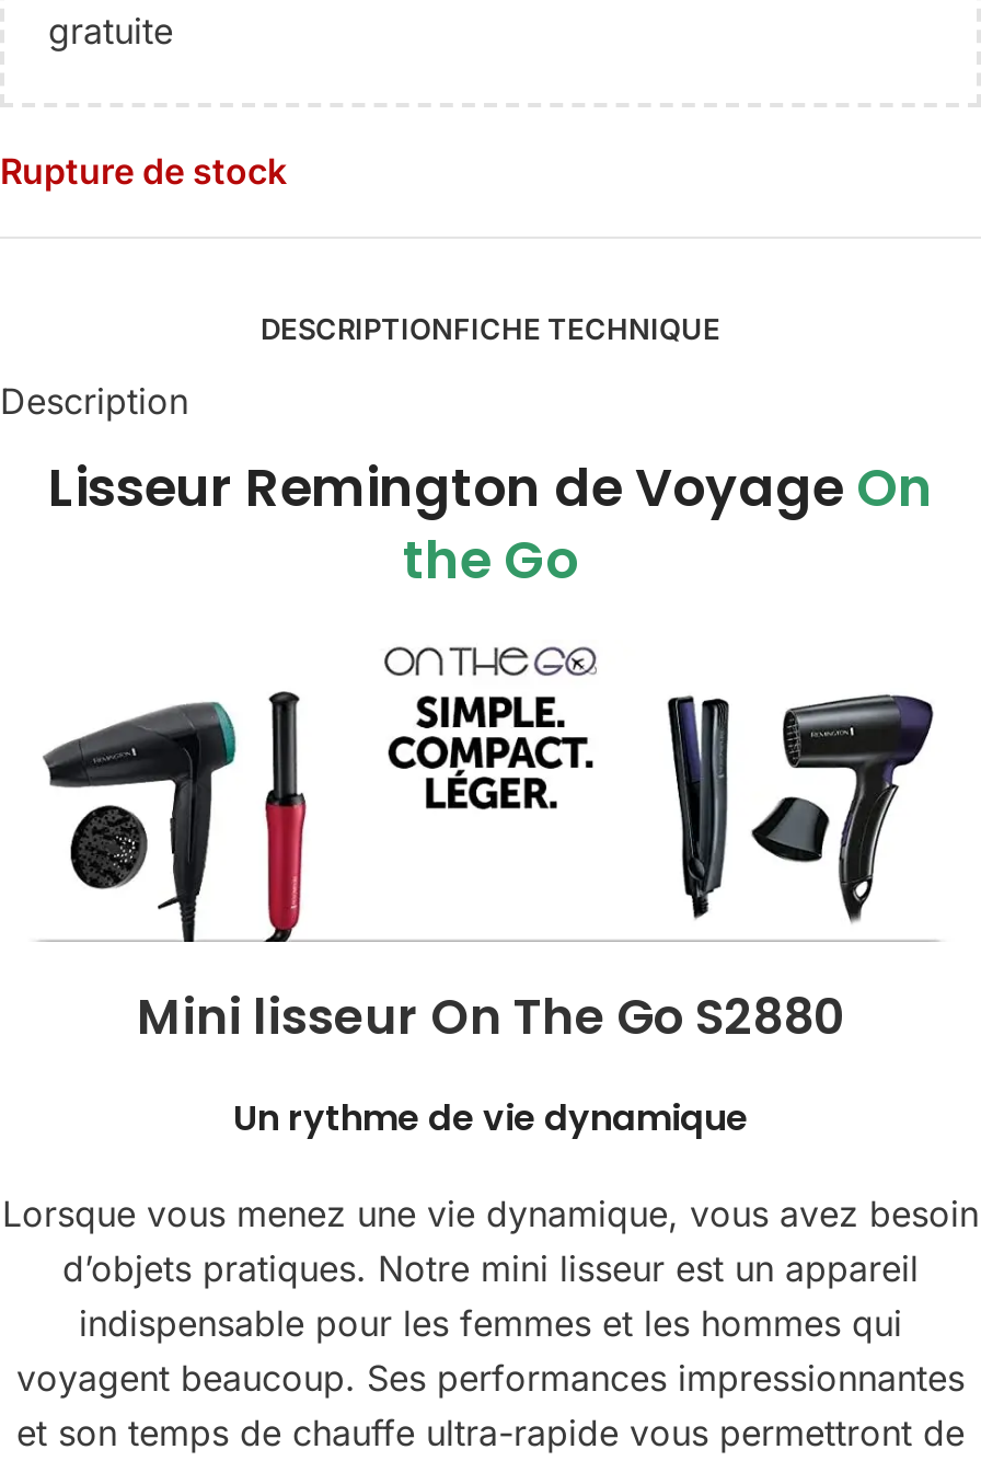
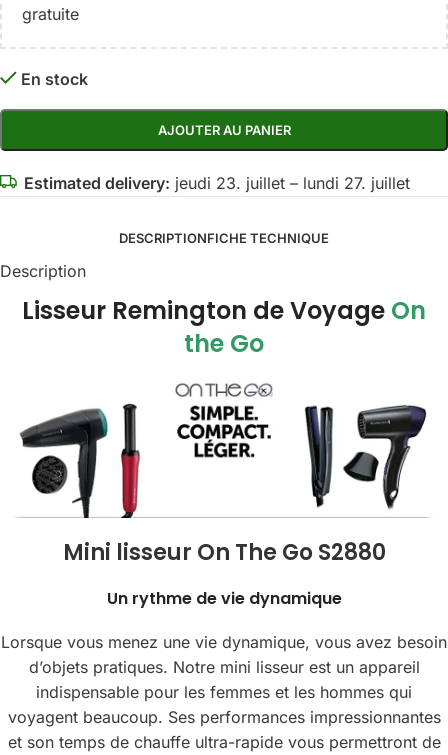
- Rupture de stock
+ En stock
+ AJOUTER AU PANIER
+ Estimated delivery: jeudi 23. juillet – lundi 27. juillet
